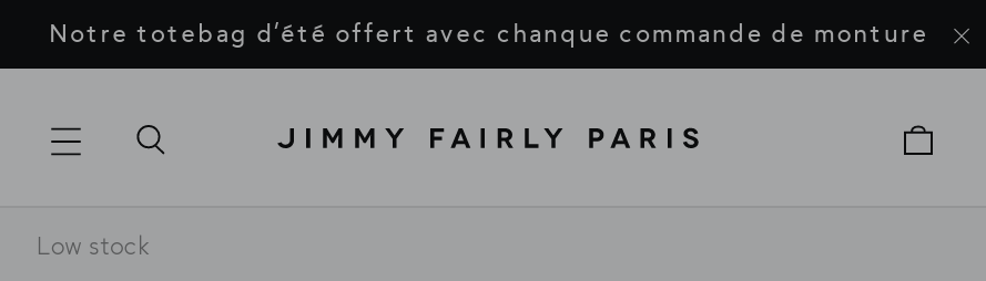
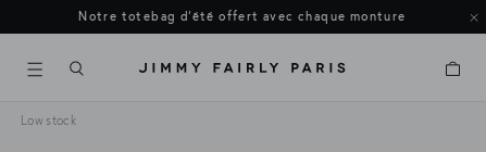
- Notre totebag d’été offert avec chanque commande de monture
+ Notre totebag d’été offert avec chaque monture
